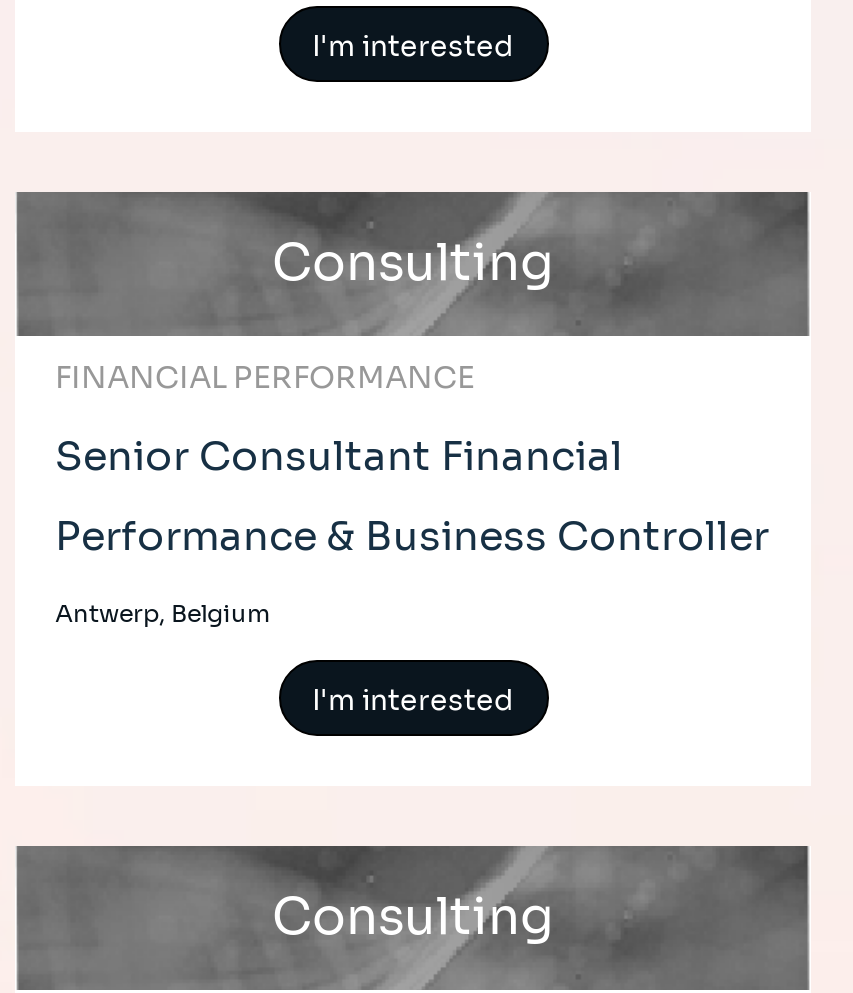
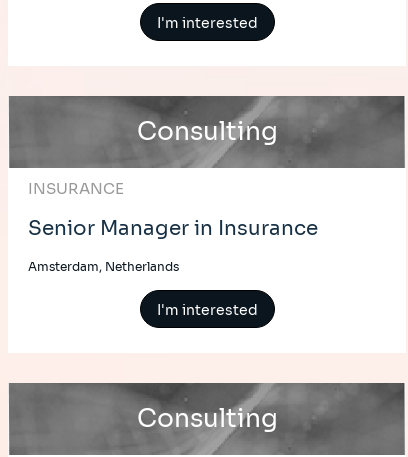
- FINANCIAL PERFORMANCE
- Senior Consultant Financial
- Performance & Business Controller
- Antwerp, Belgium
+ INSURANCE
+ Senior Manager in Insurance
+ Amsterdam, Netherlands
